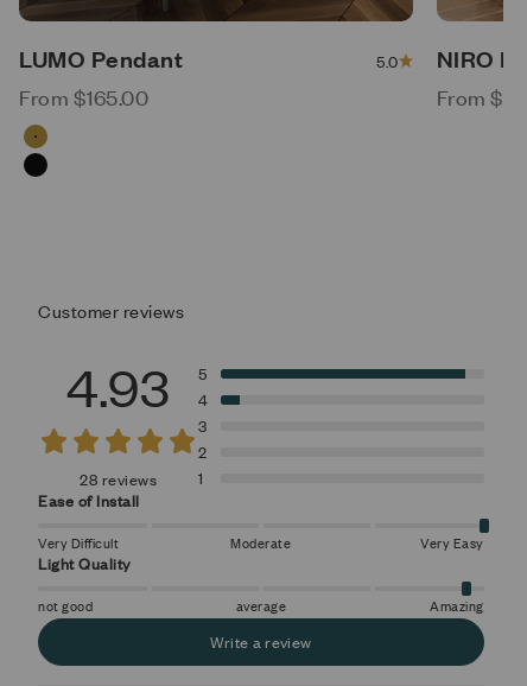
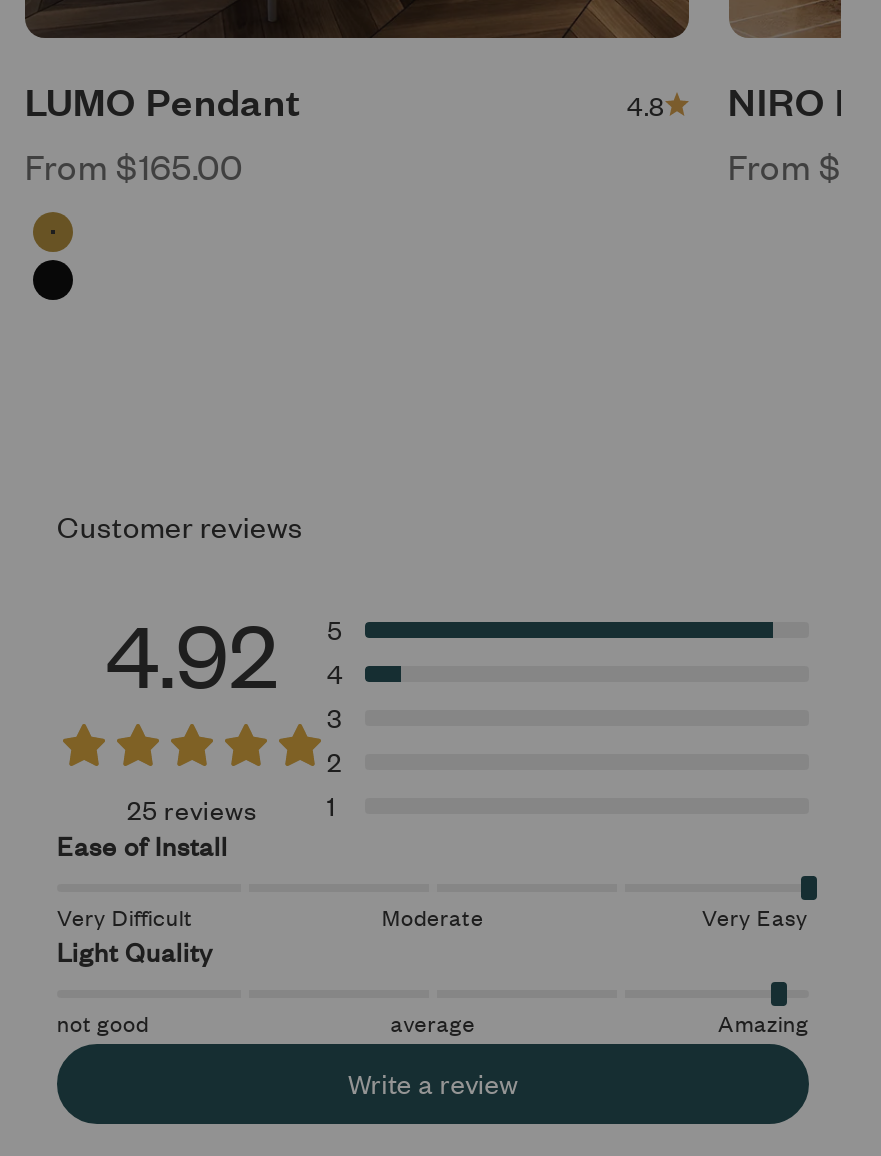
- 5.0
+ 4.8

- 4.93 5 4
+ 4.92 5 4

- 28 reviews 1
+ 25 reviews 1
